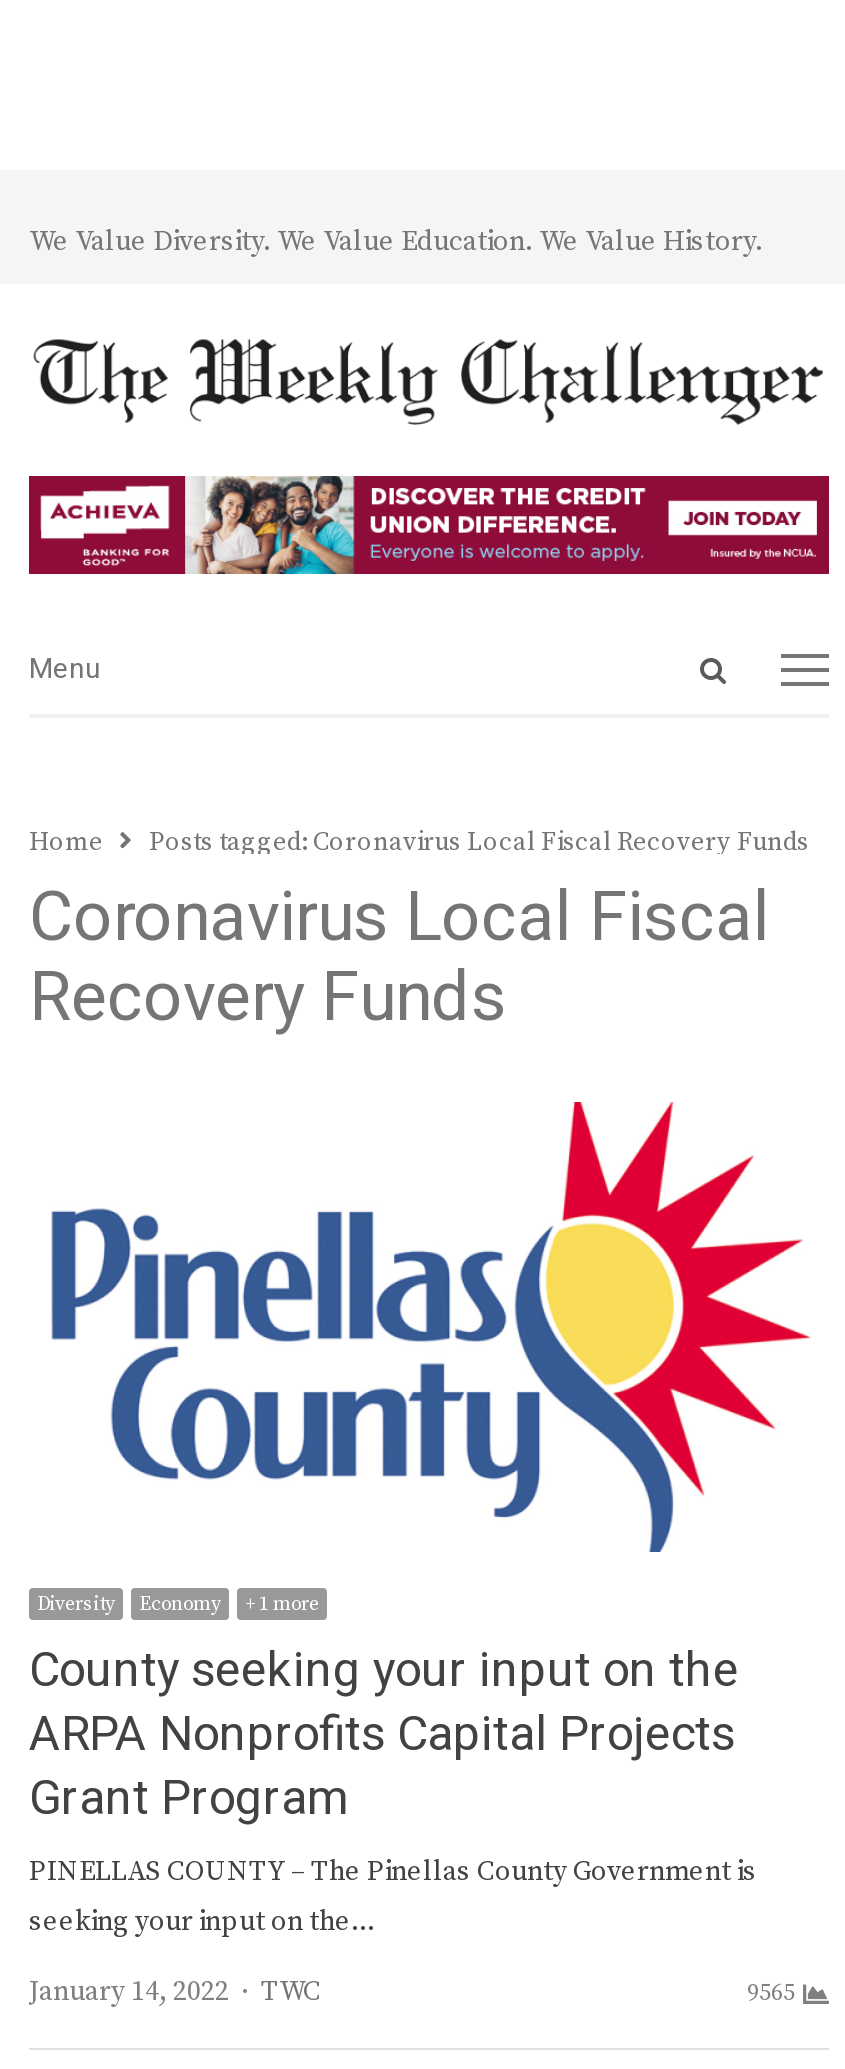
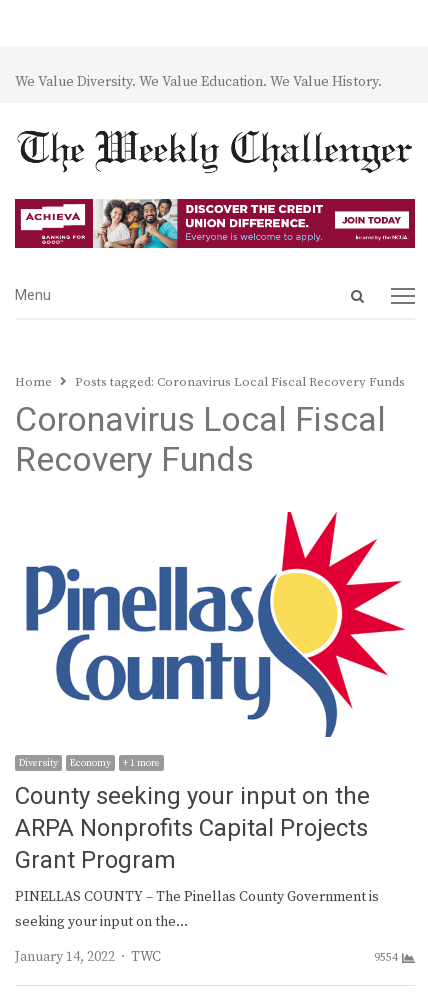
- 9565
+ 9554
